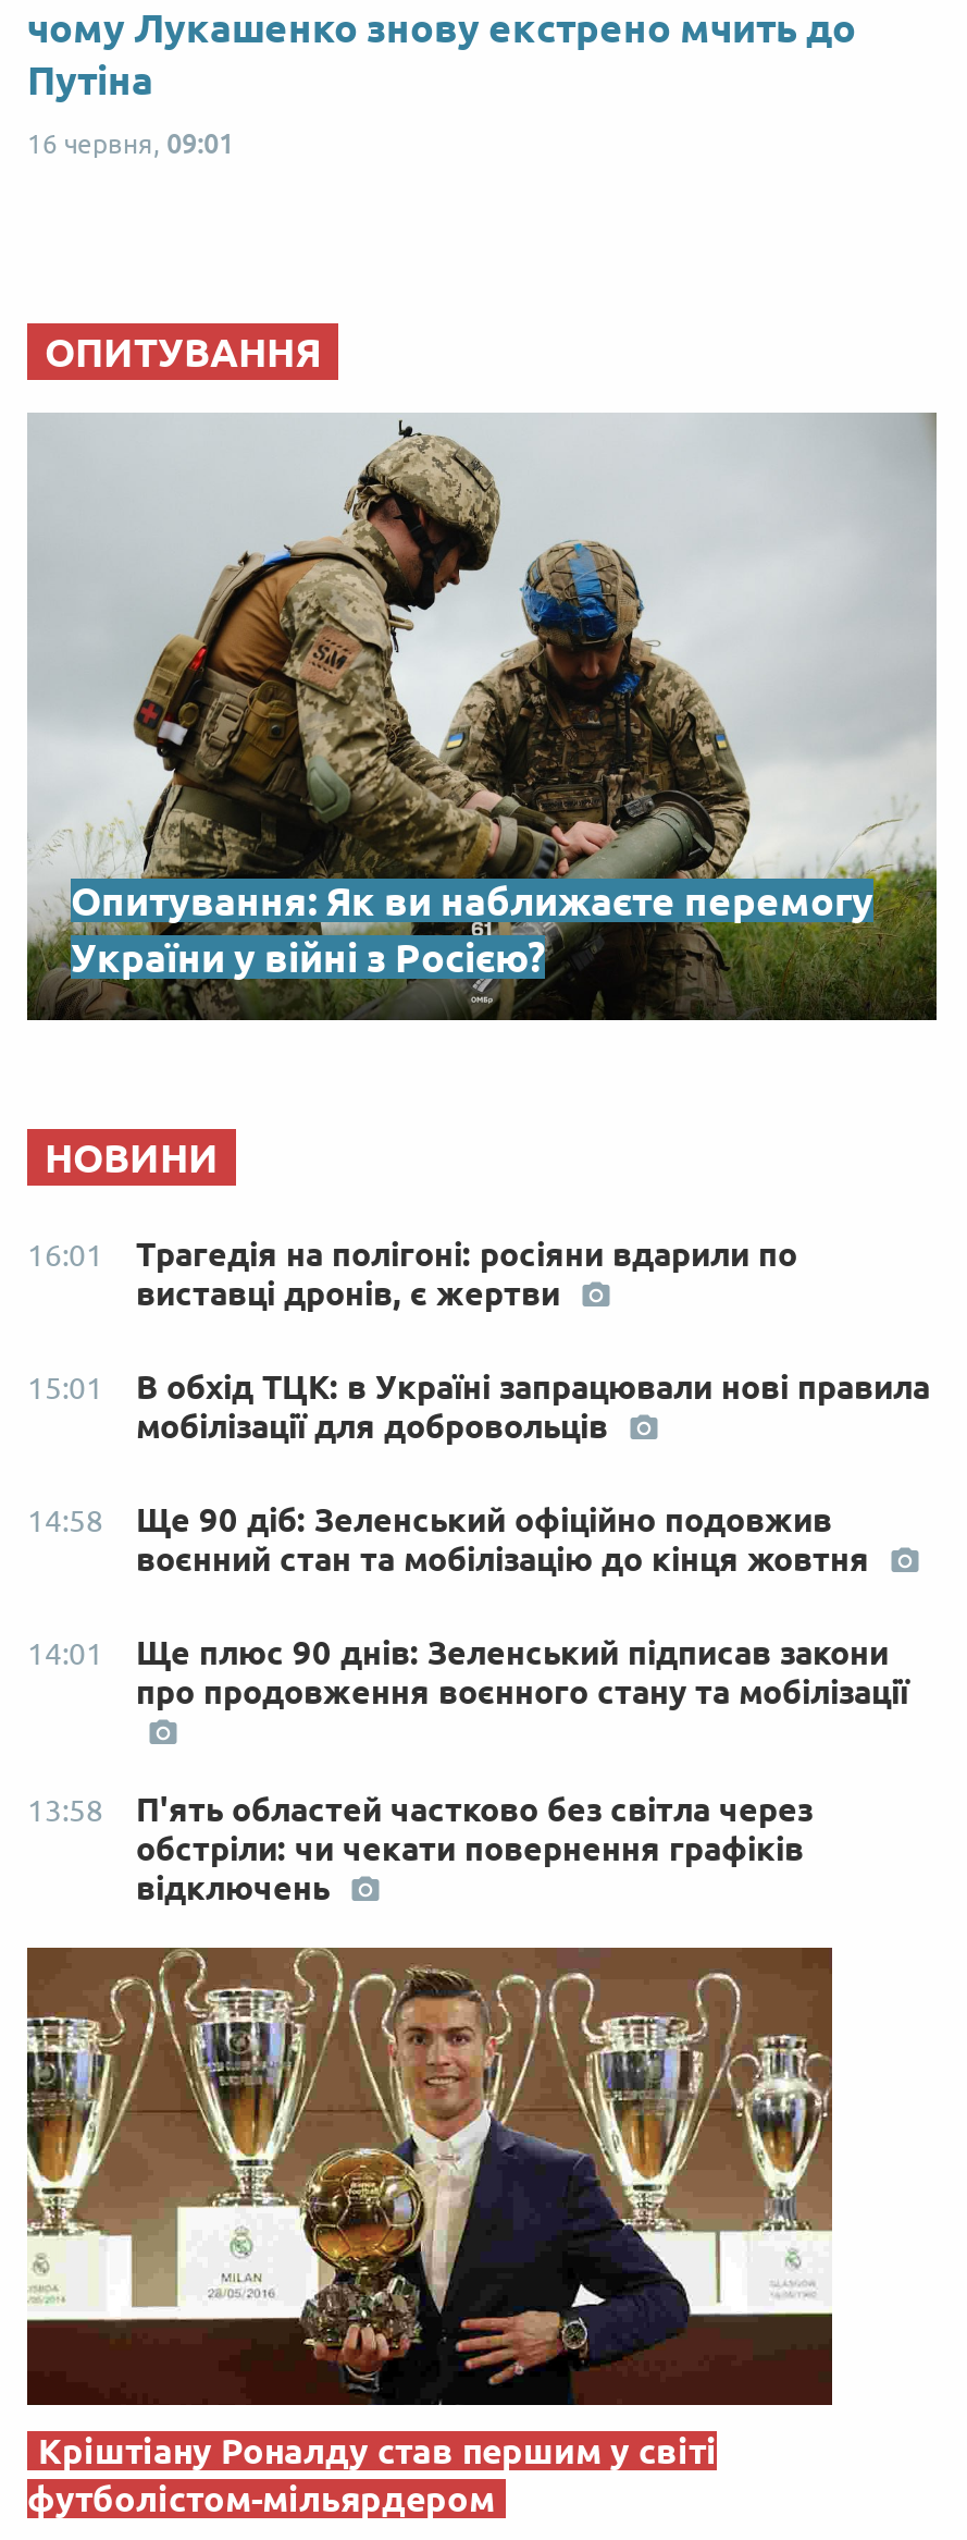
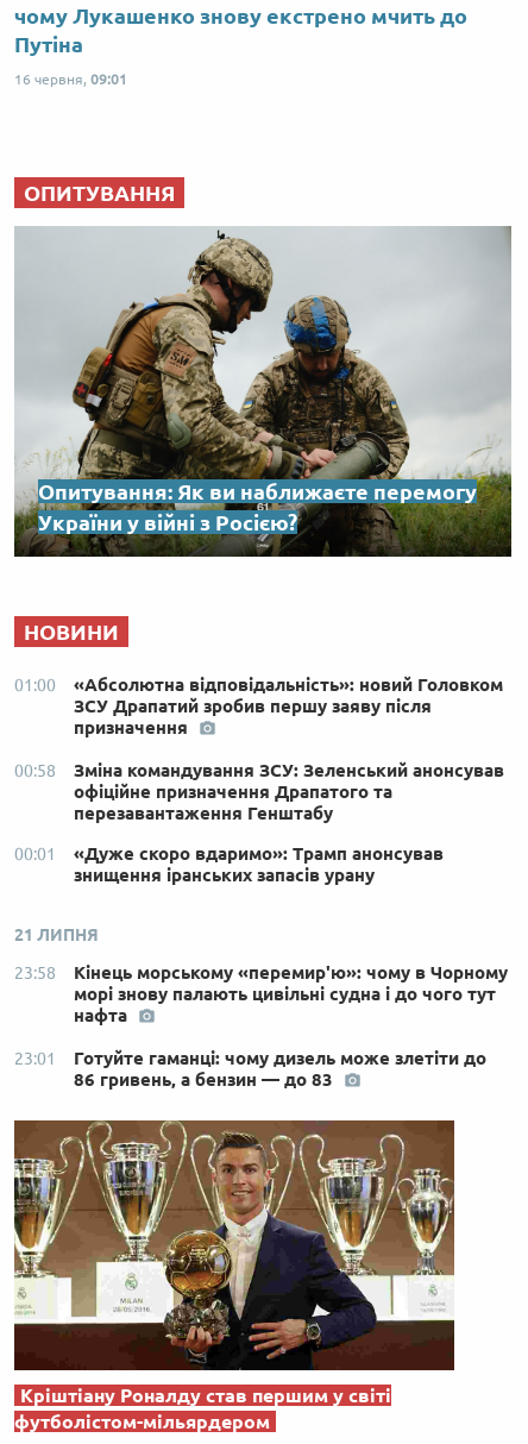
- 16:01
- Трагедія на полігоні: росіяни вдарили по
- виставці дронів, є жертви
- 15:01
- В обхід ТЦК: в Україні запрацювали нові правила
- мобілізації для добровольців
- 14:58
- Ще 90 діб: Зеленський офіційно подовжив
- воєнний стан та мобілізацію до кінця жовтня
- 14:01
- Ще плюс 90 днів: Зеленський підписав закони
- про продовження воєнного стану та мобілізації
- 13:58
- П'ять областей частково без світла через
- обстріли: чи чекати повернення графіків
- відключень
+ 01:00
+ «Абсолютна відповідальність»: новий Головком
+ ЗСУ Драпатий зробив першу заяву після
+ призначення
+ 00:58
+ Зміна командування ЗСУ: Зеленський анонсував
+ офіційне призначення Драпатого та
+ перезавантаження Генштабу
+ 00:01
+ «Дуже скоро вдаримо»: Трамп анонсував
+ знищення іранських запасів урану
+ 21 ЛИПНЯ
+ 23:58
+ Кінець морському «перемир'ю»: чому в Чорному
+ морі знову палають цивільні судна і до чого тут
+ нафта
+ 23:01
+ Готуйте гаманці: чому дизель може злетіти до
+ 86 гривень, а бензин — до 83
